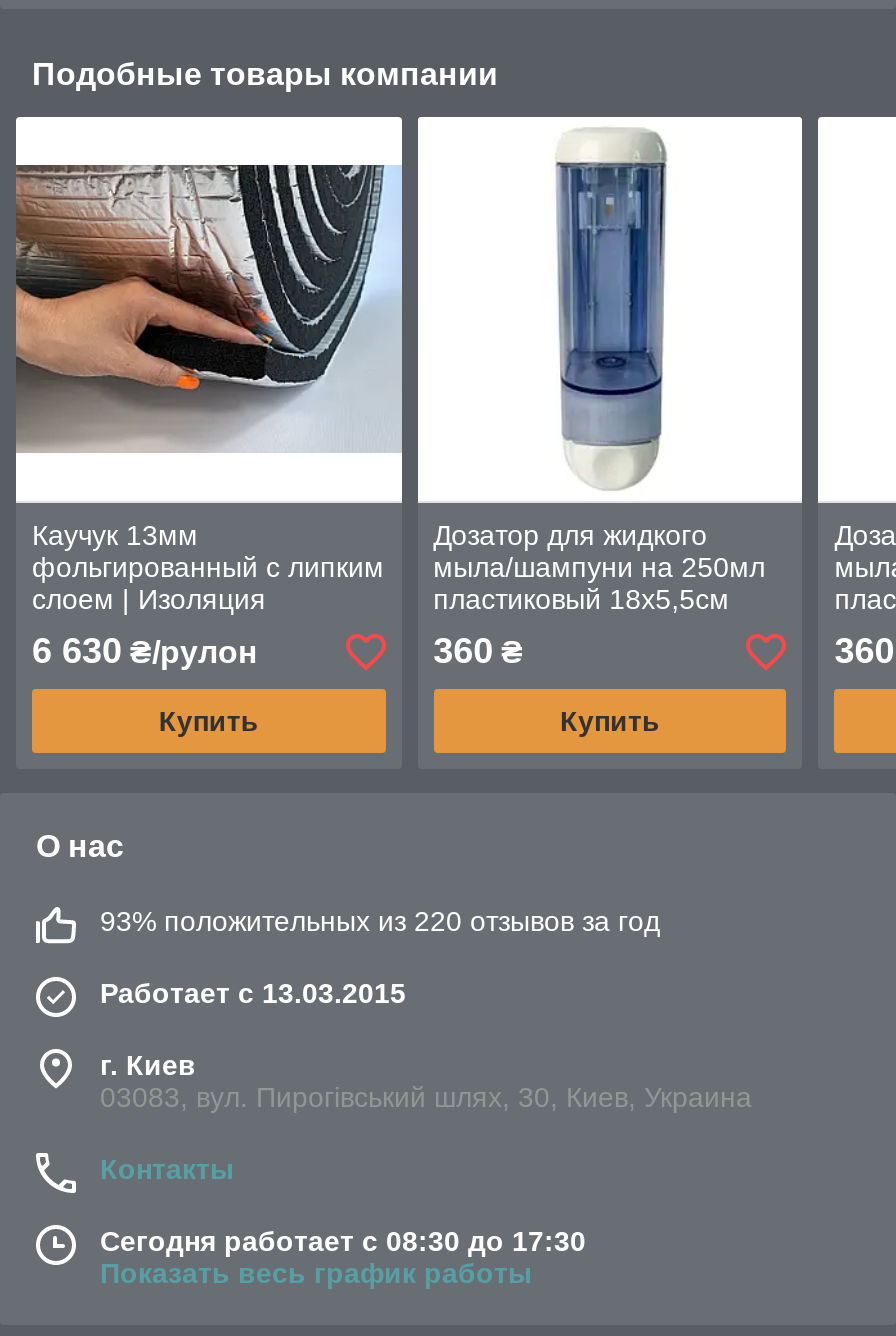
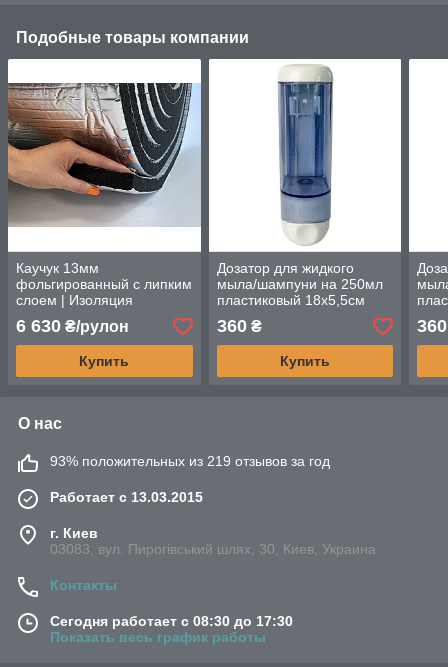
- 93% положительных из 220 отзывов за год
+ 93% положительных из 219 отзывов за год
